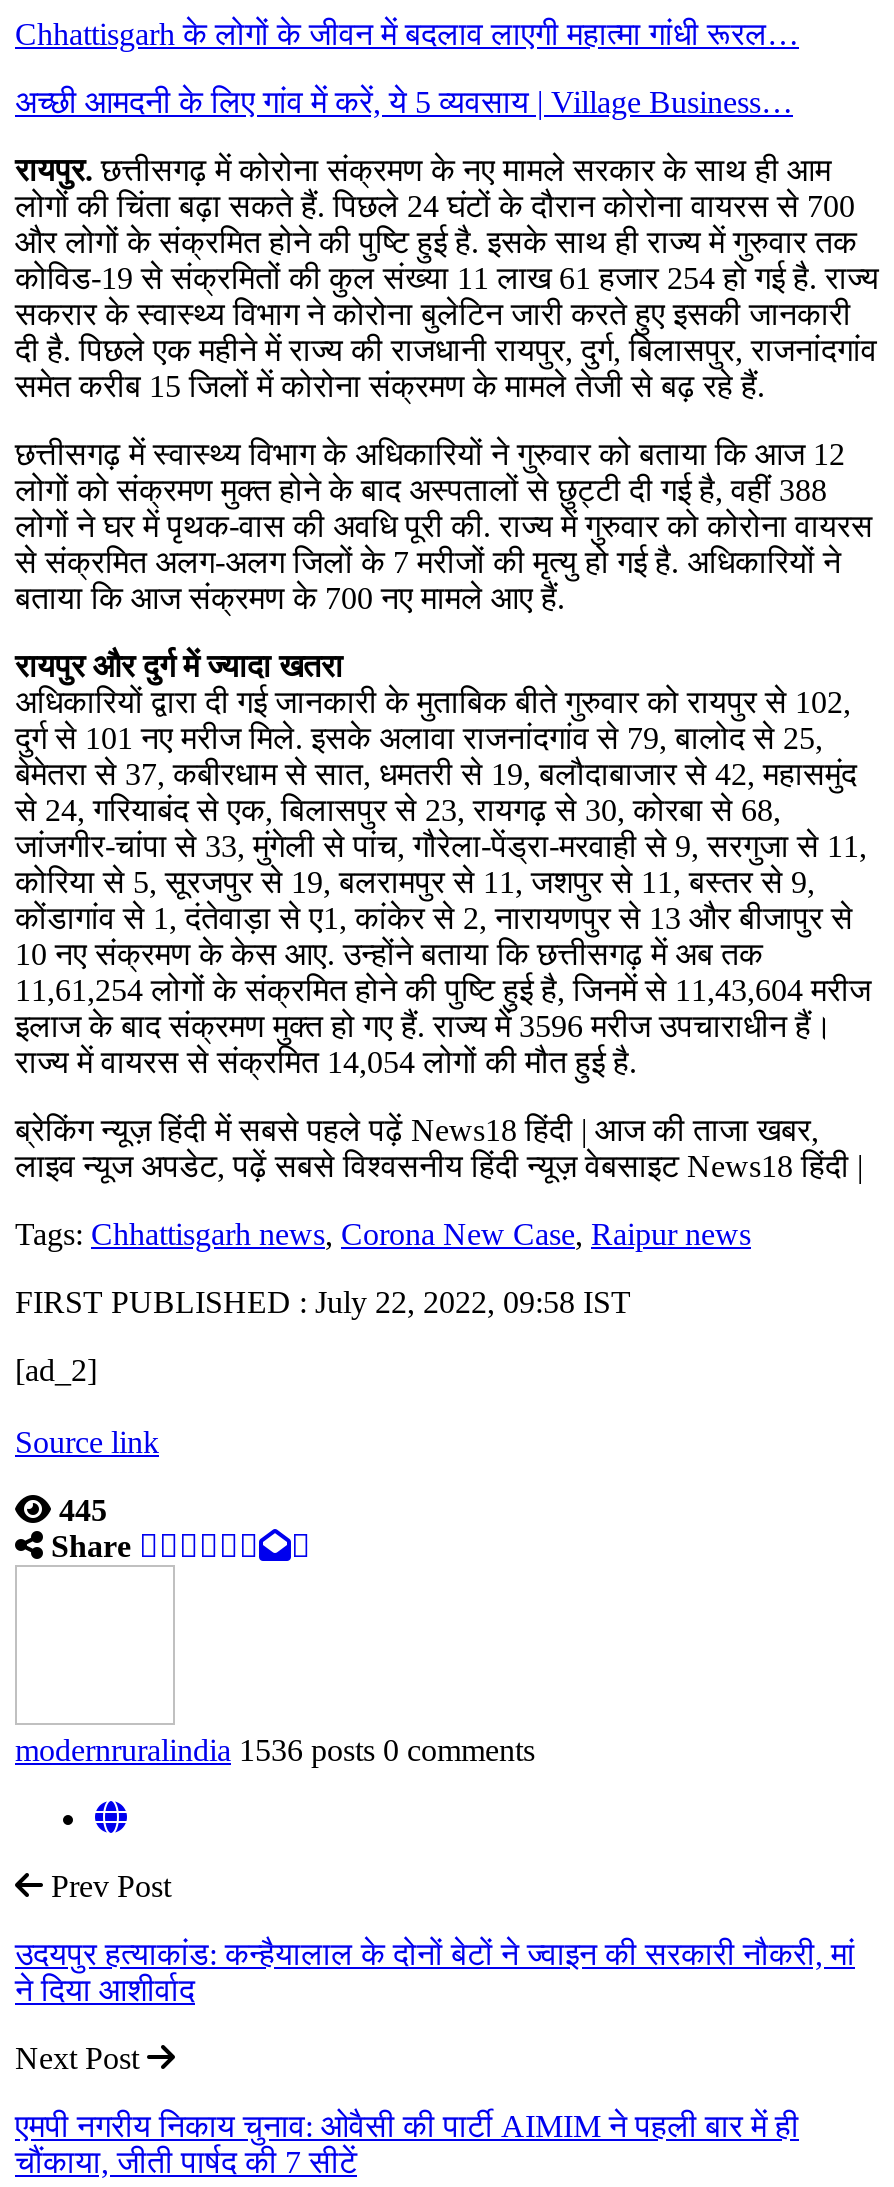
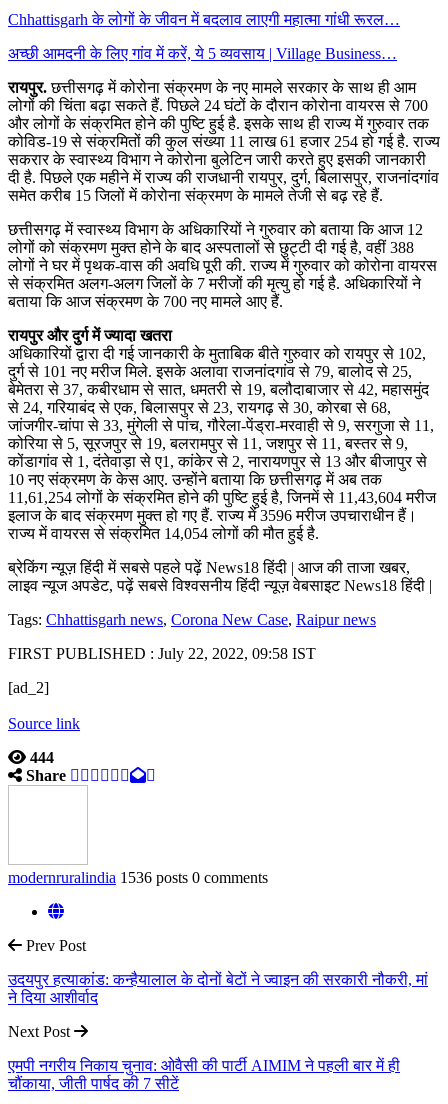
- 445
+ 444
